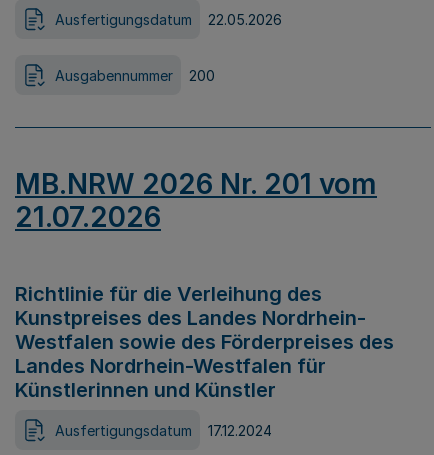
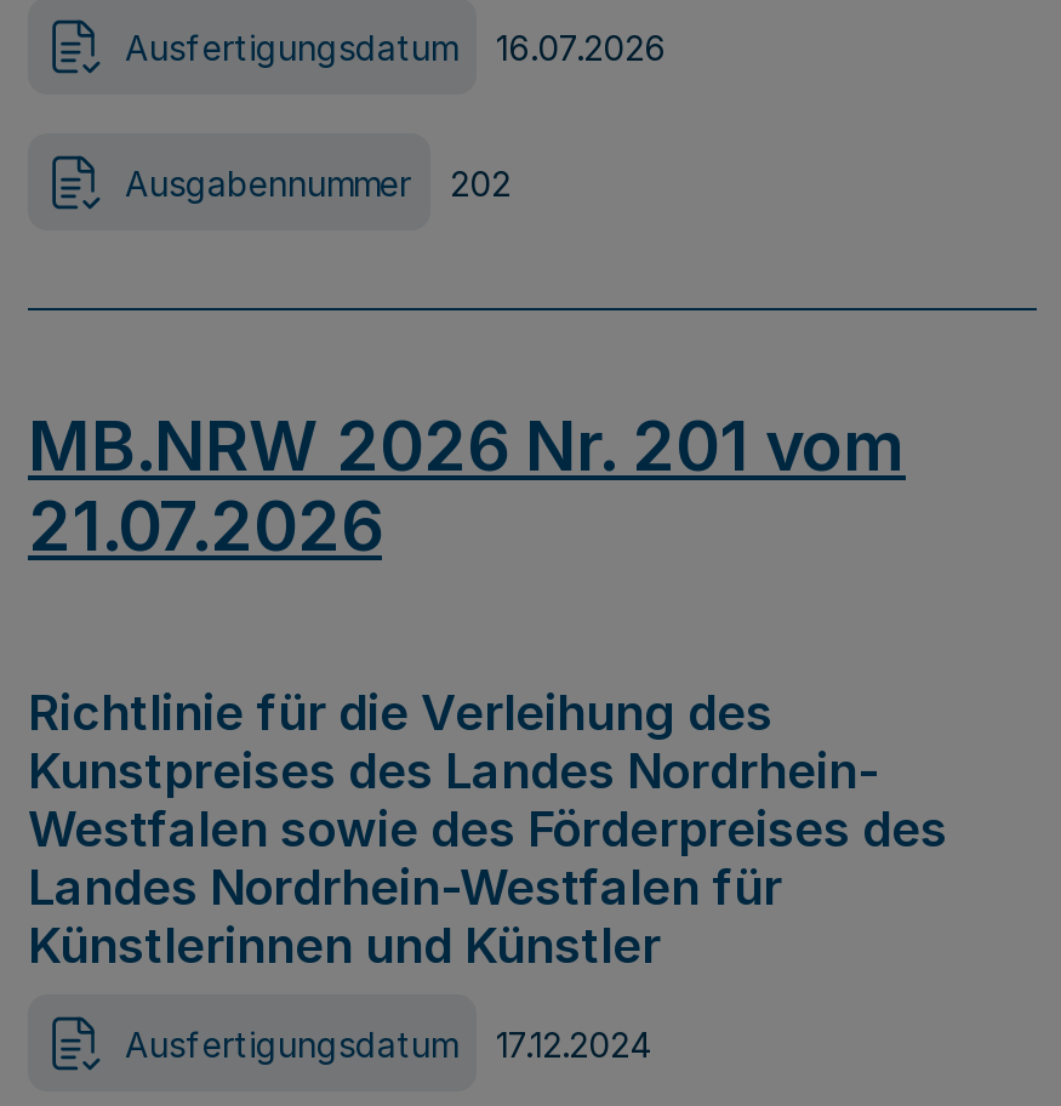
- Ausfertigungsdatum 22.05.2026
+ Ausfertigungsdatum 16.07.2026

- Ausgabennummer 200
+ Ausgabennummer 202
